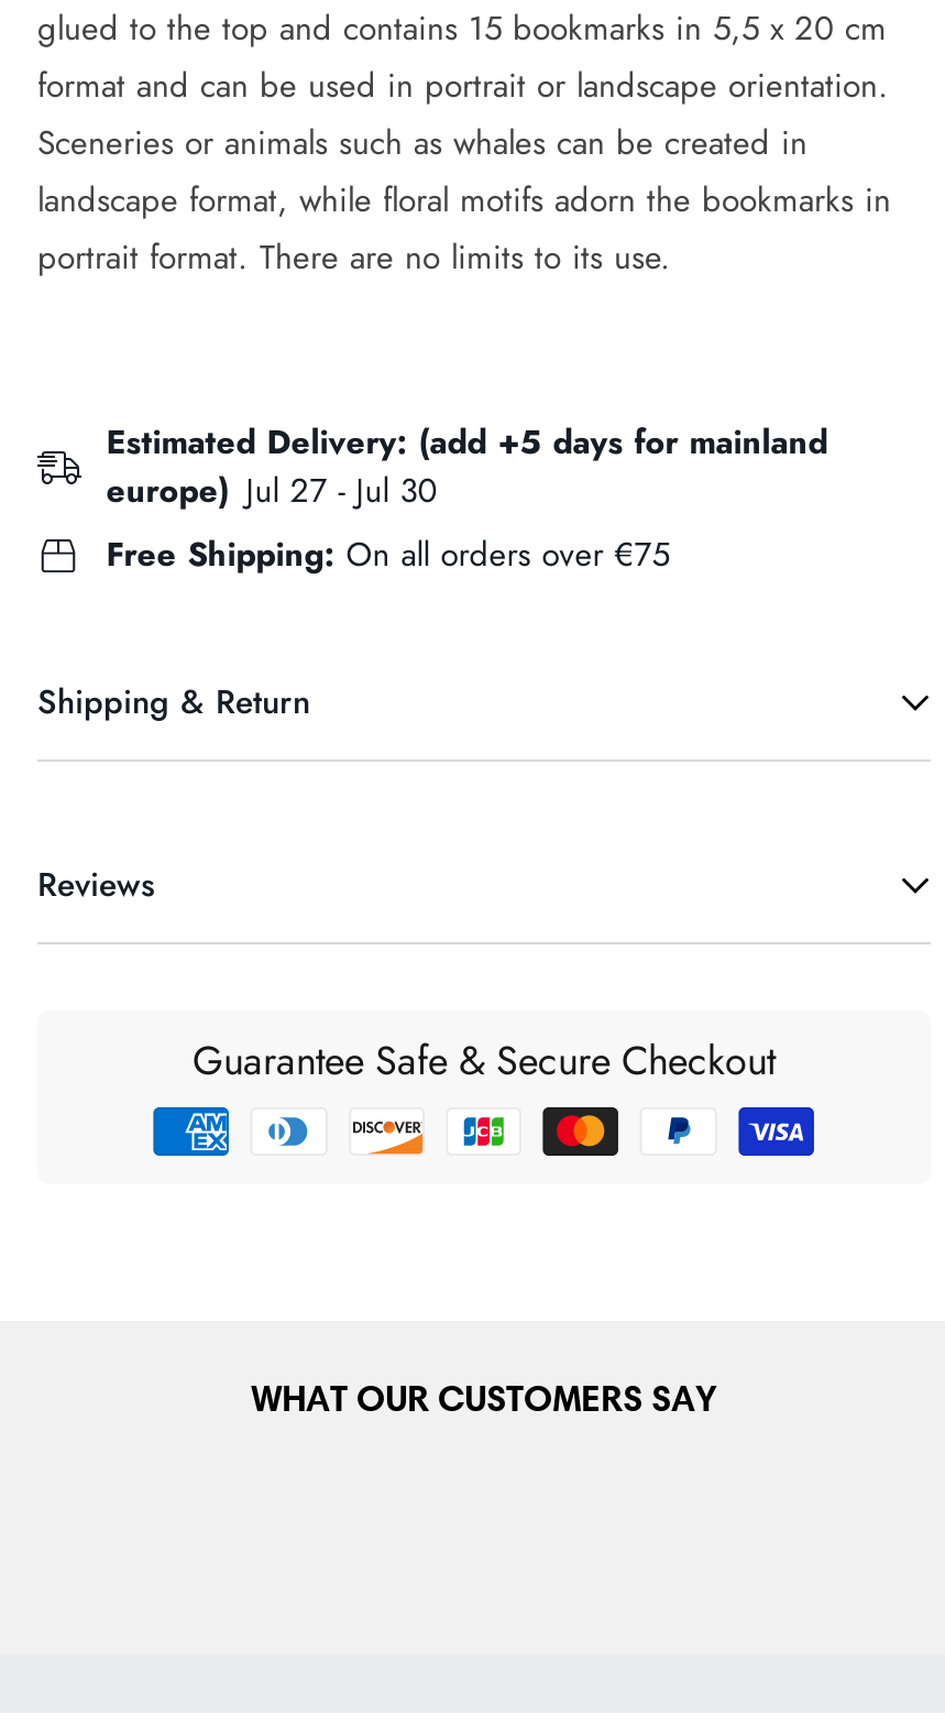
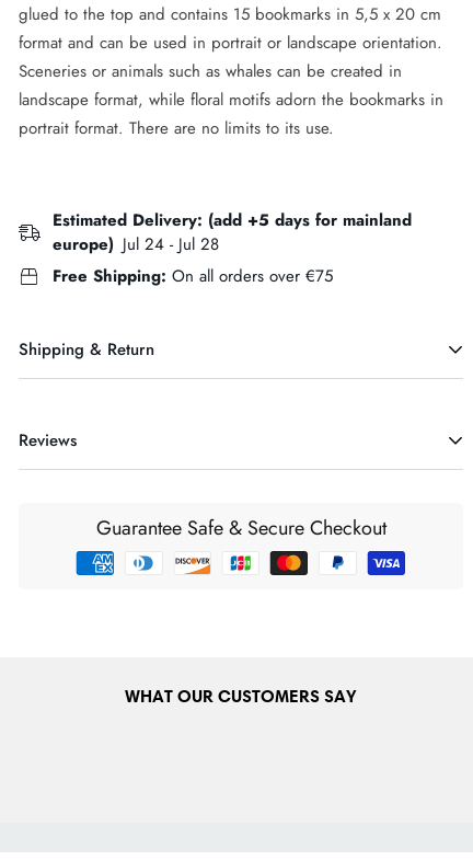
- europe) Jul 27 - Jul 30
+ europe) Jul 24 - Jul 28
